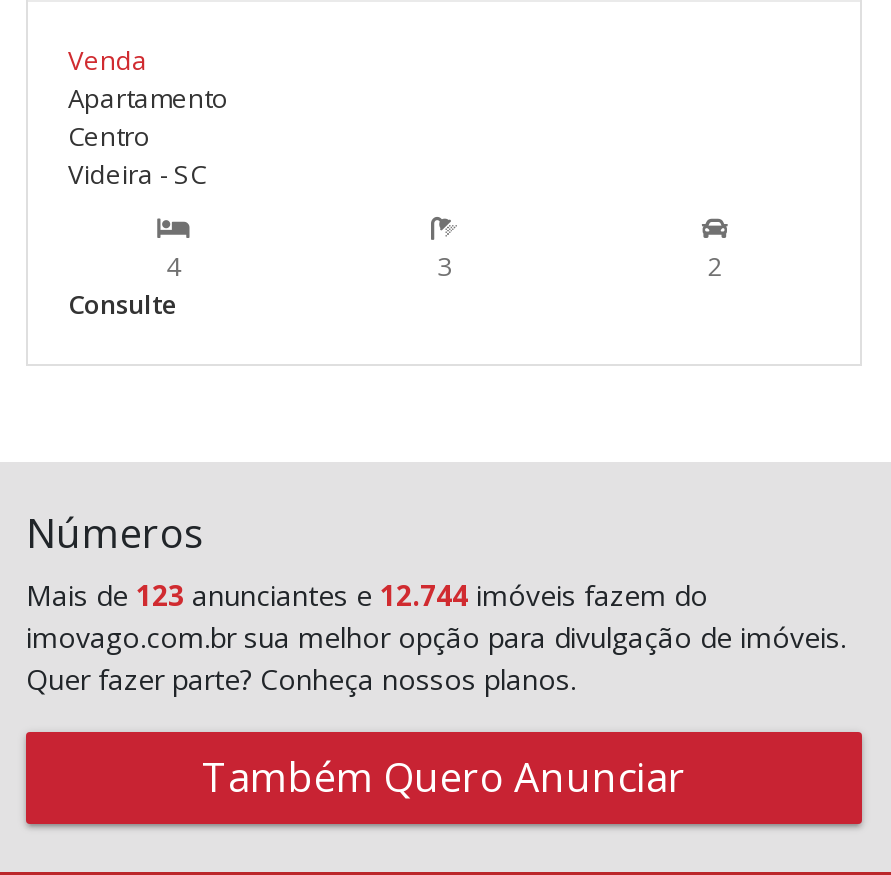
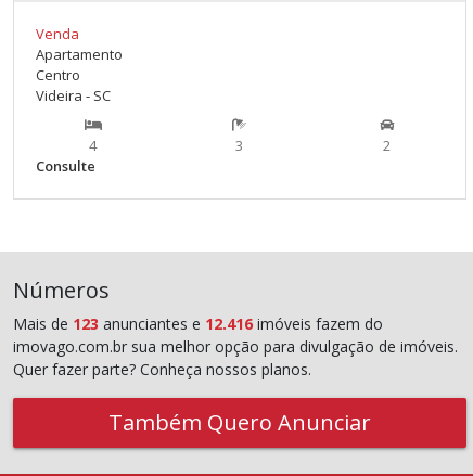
- Mais de 123 anunciantes e 12.744 imóveis fazem do
+ Mais de 123 anunciantes e 12.416 imóveis fazem do
